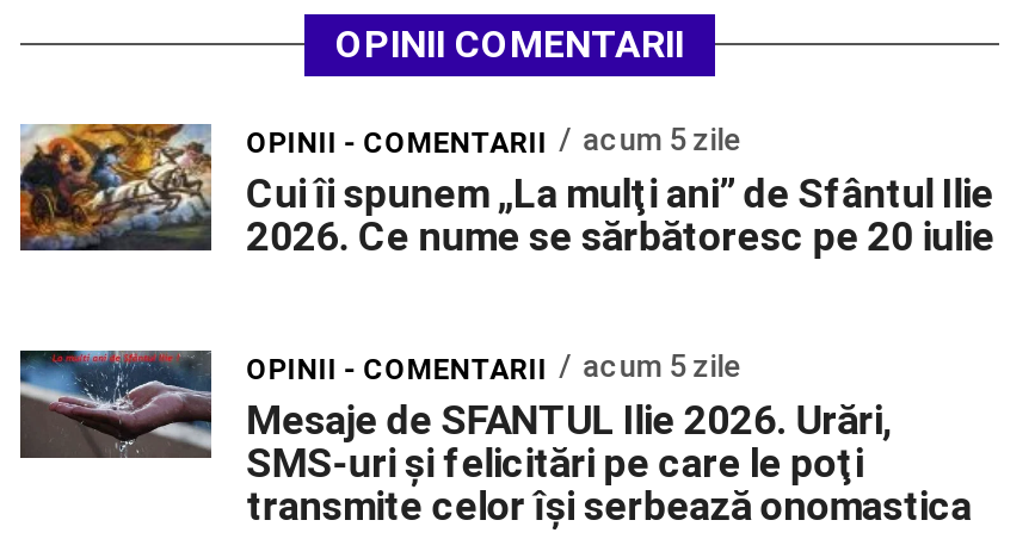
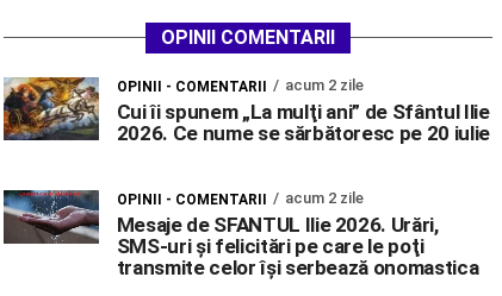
- OPINII - COMENTARII acum 5 zile
+ OPINII - COMENTARII acum 2 zile

- OPINII - COMENTARII acum 5 zile
+ OPINII - COMENTARII acum 2 zile
